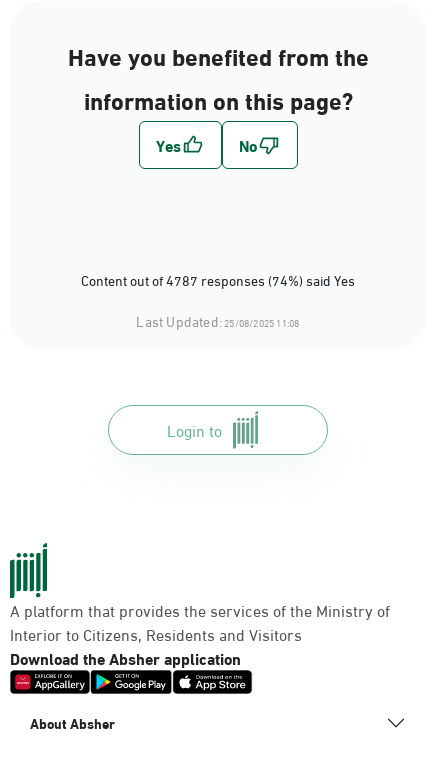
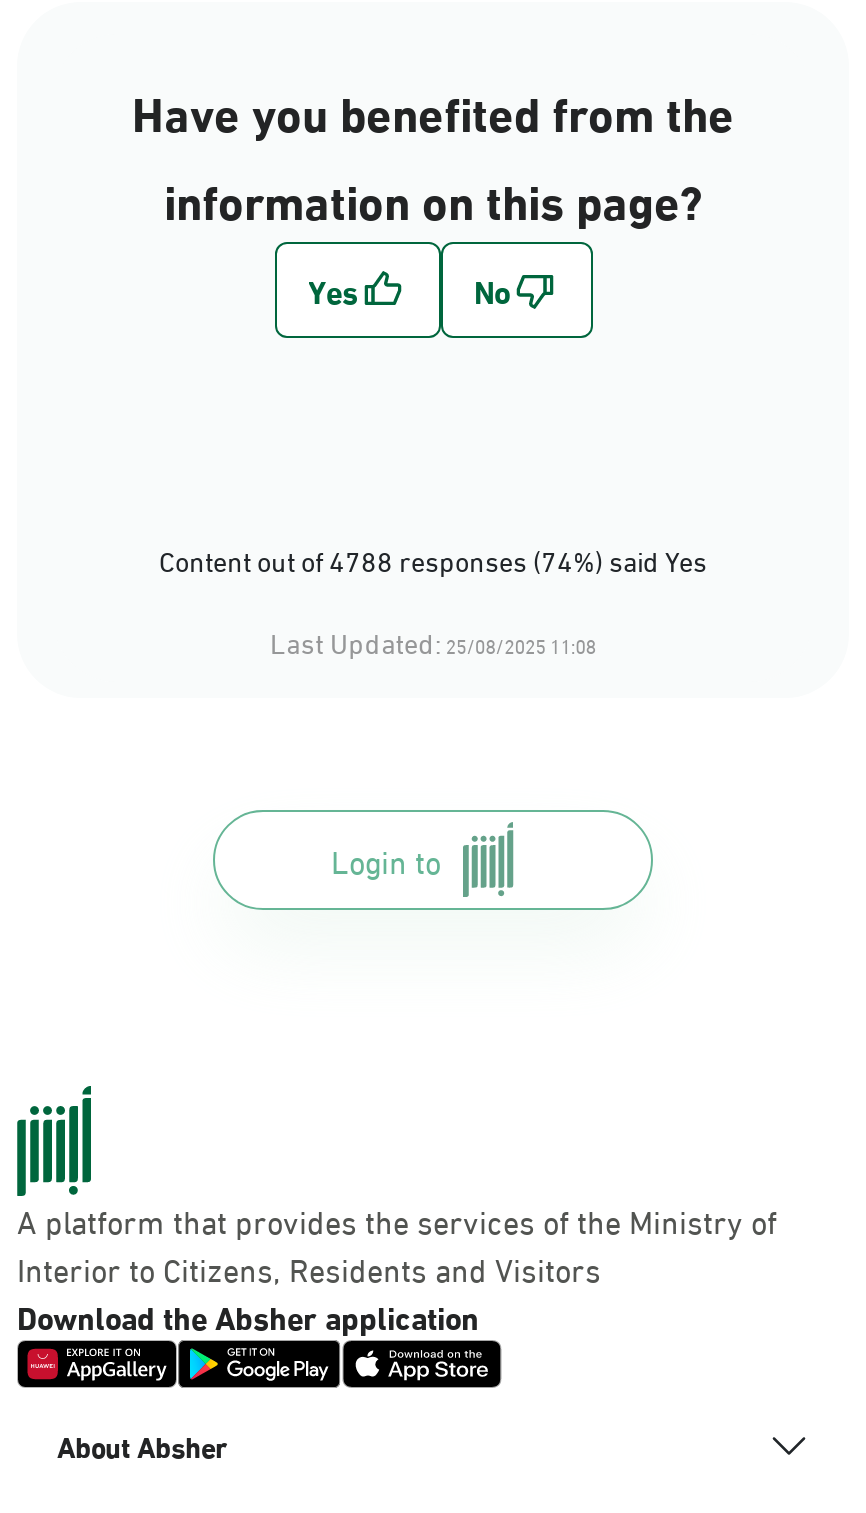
- Content out of 4787 responses (74%) said Yes
+ Content out of 4788 responses (74%) said Yes
